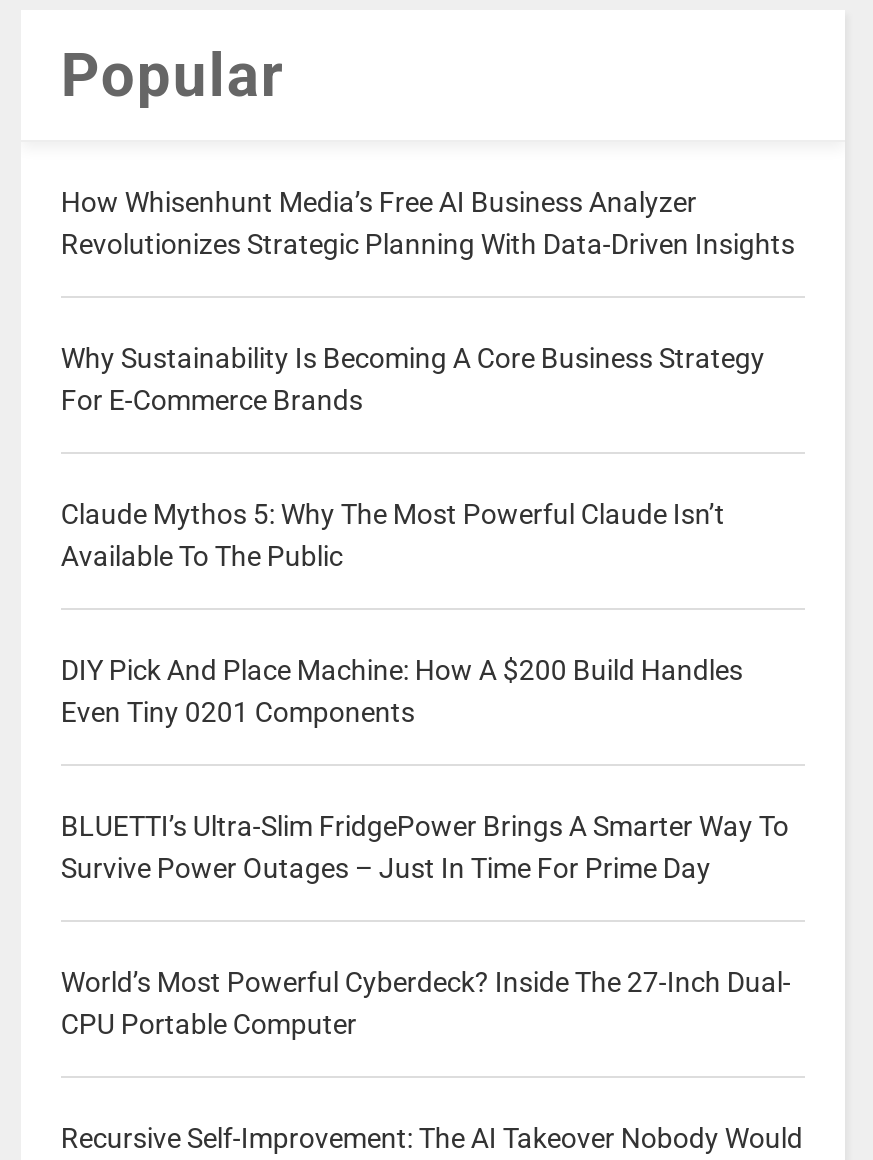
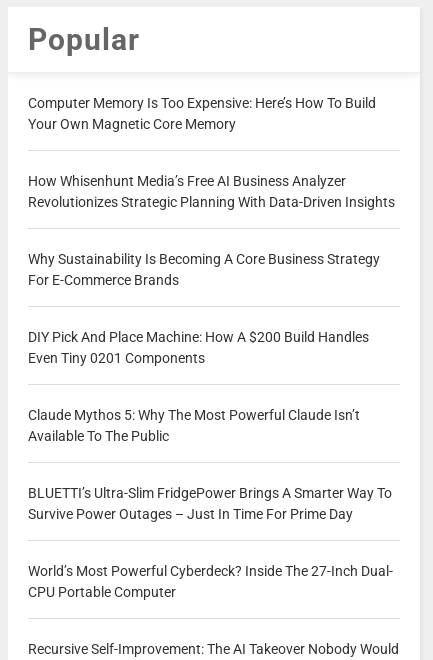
+ Computer Memory Is Too Expensive: Here’s How To Build
+ Your Own Magnetic Core Memory

moved down: Claude Mythos 5: Why The Most Powerful Claude Isn’t | Available To The Public
